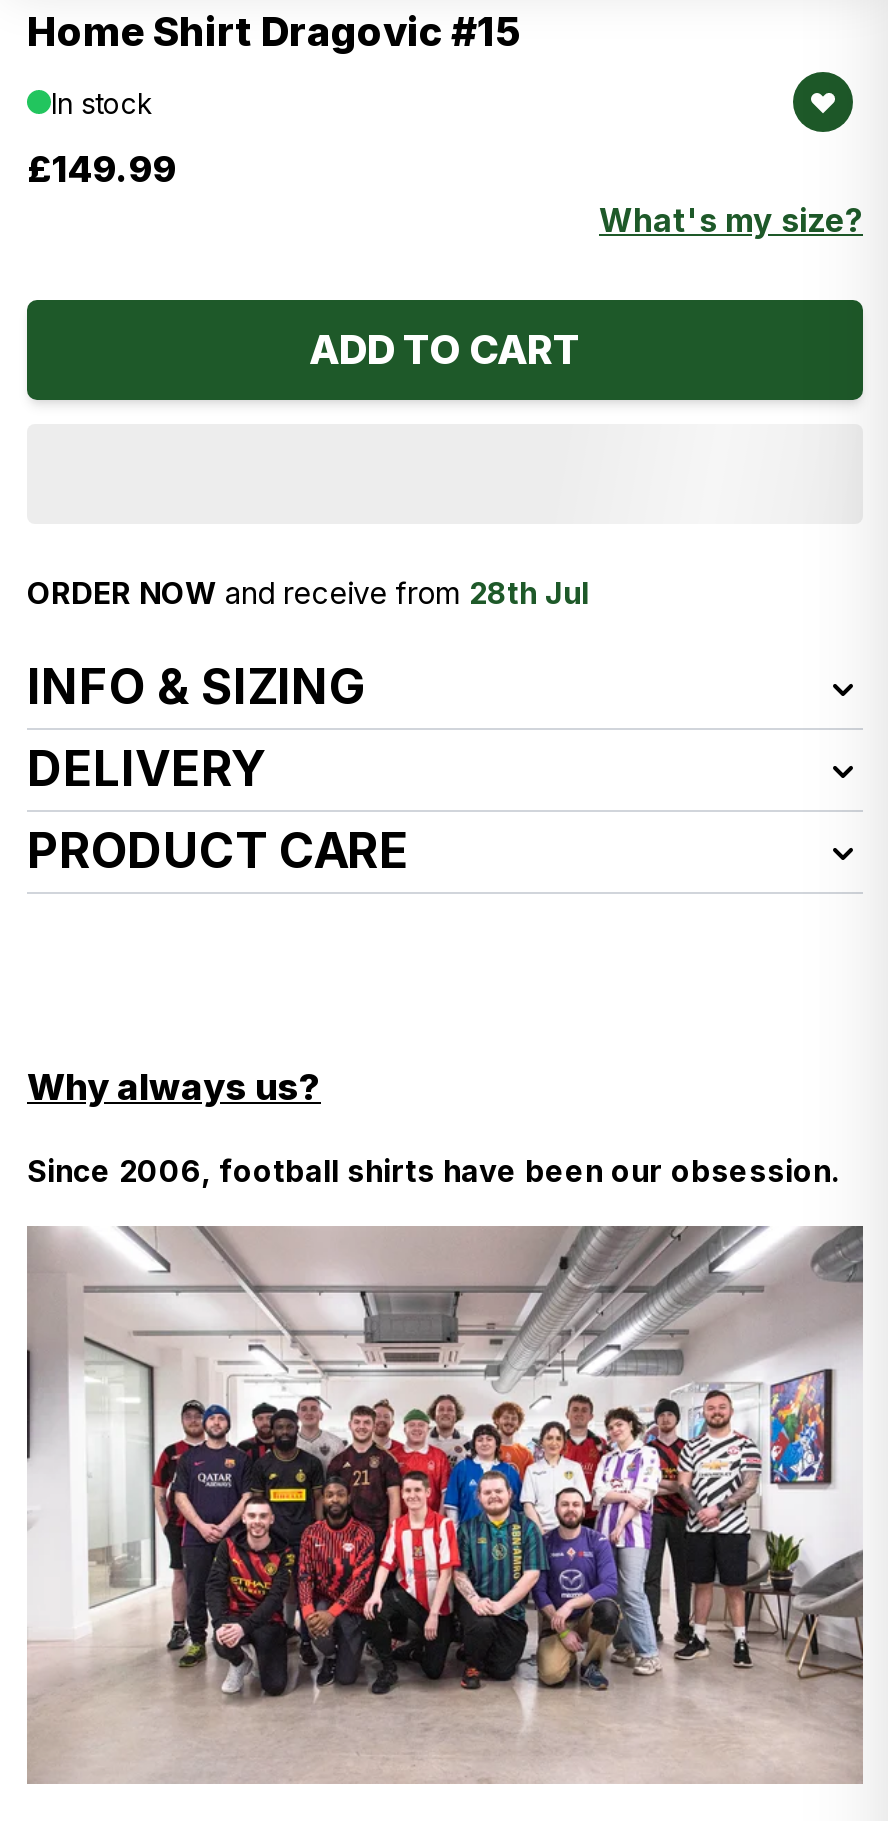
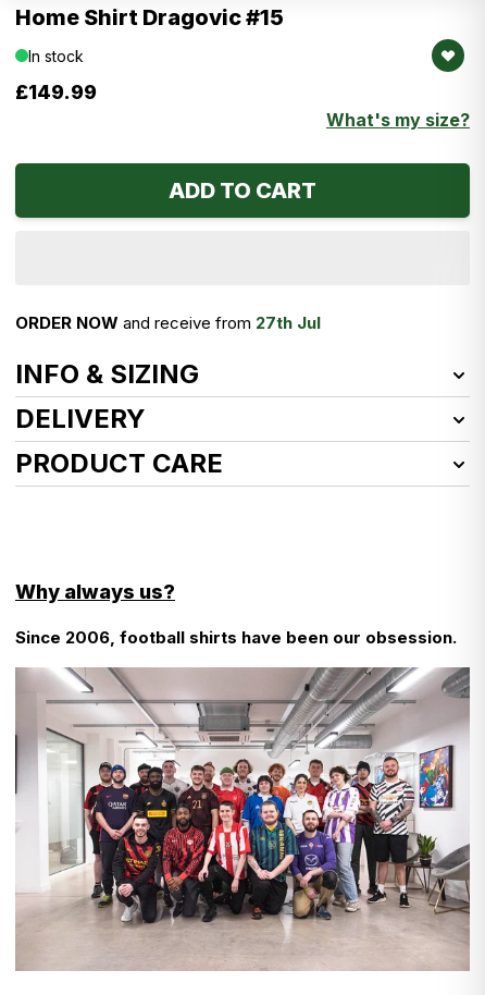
- ORDER NOW and receive from 28th Jul
+ ORDER NOW and receive from 27th Jul
